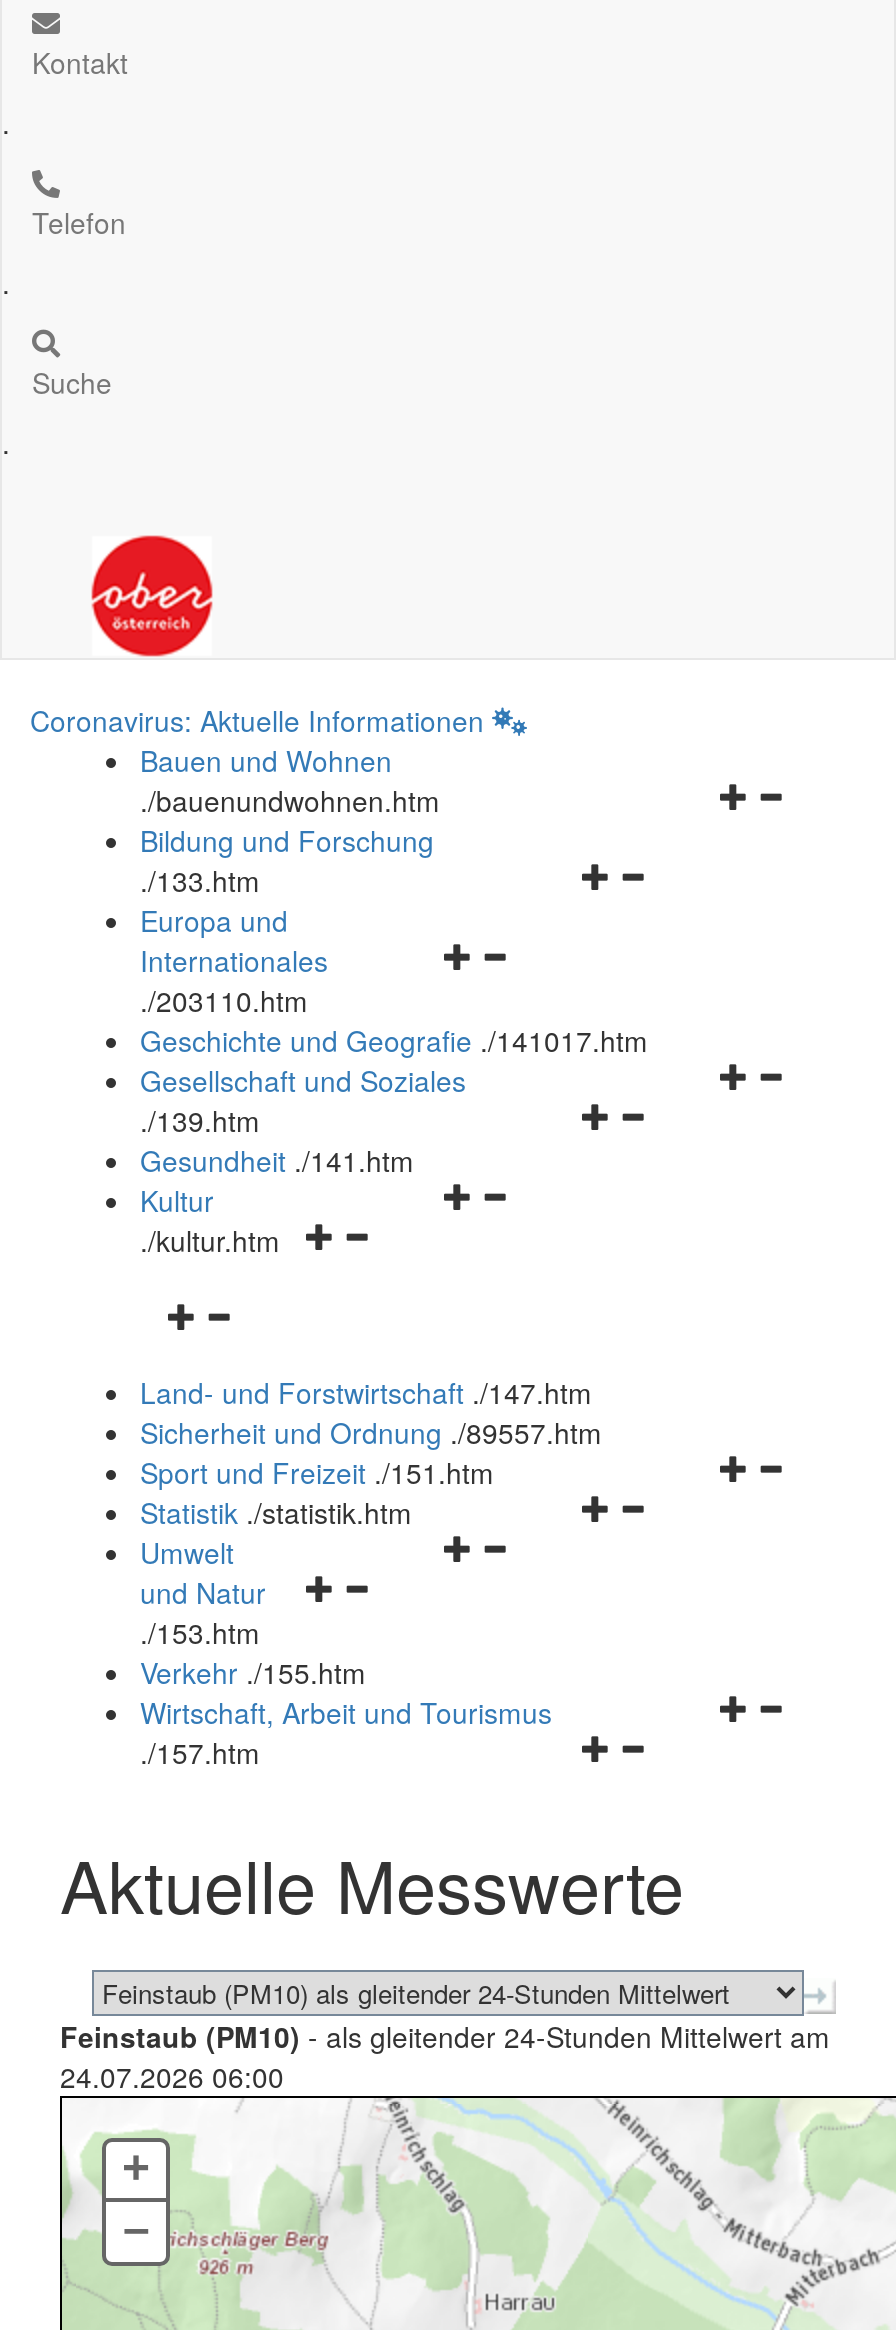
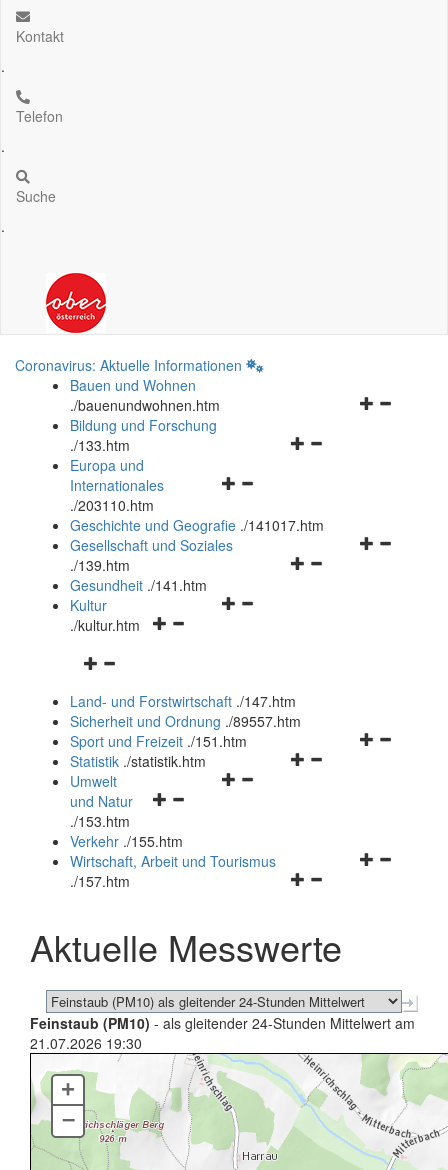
- 24.07.2026 06:00
+ 21.07.2026 19:30
